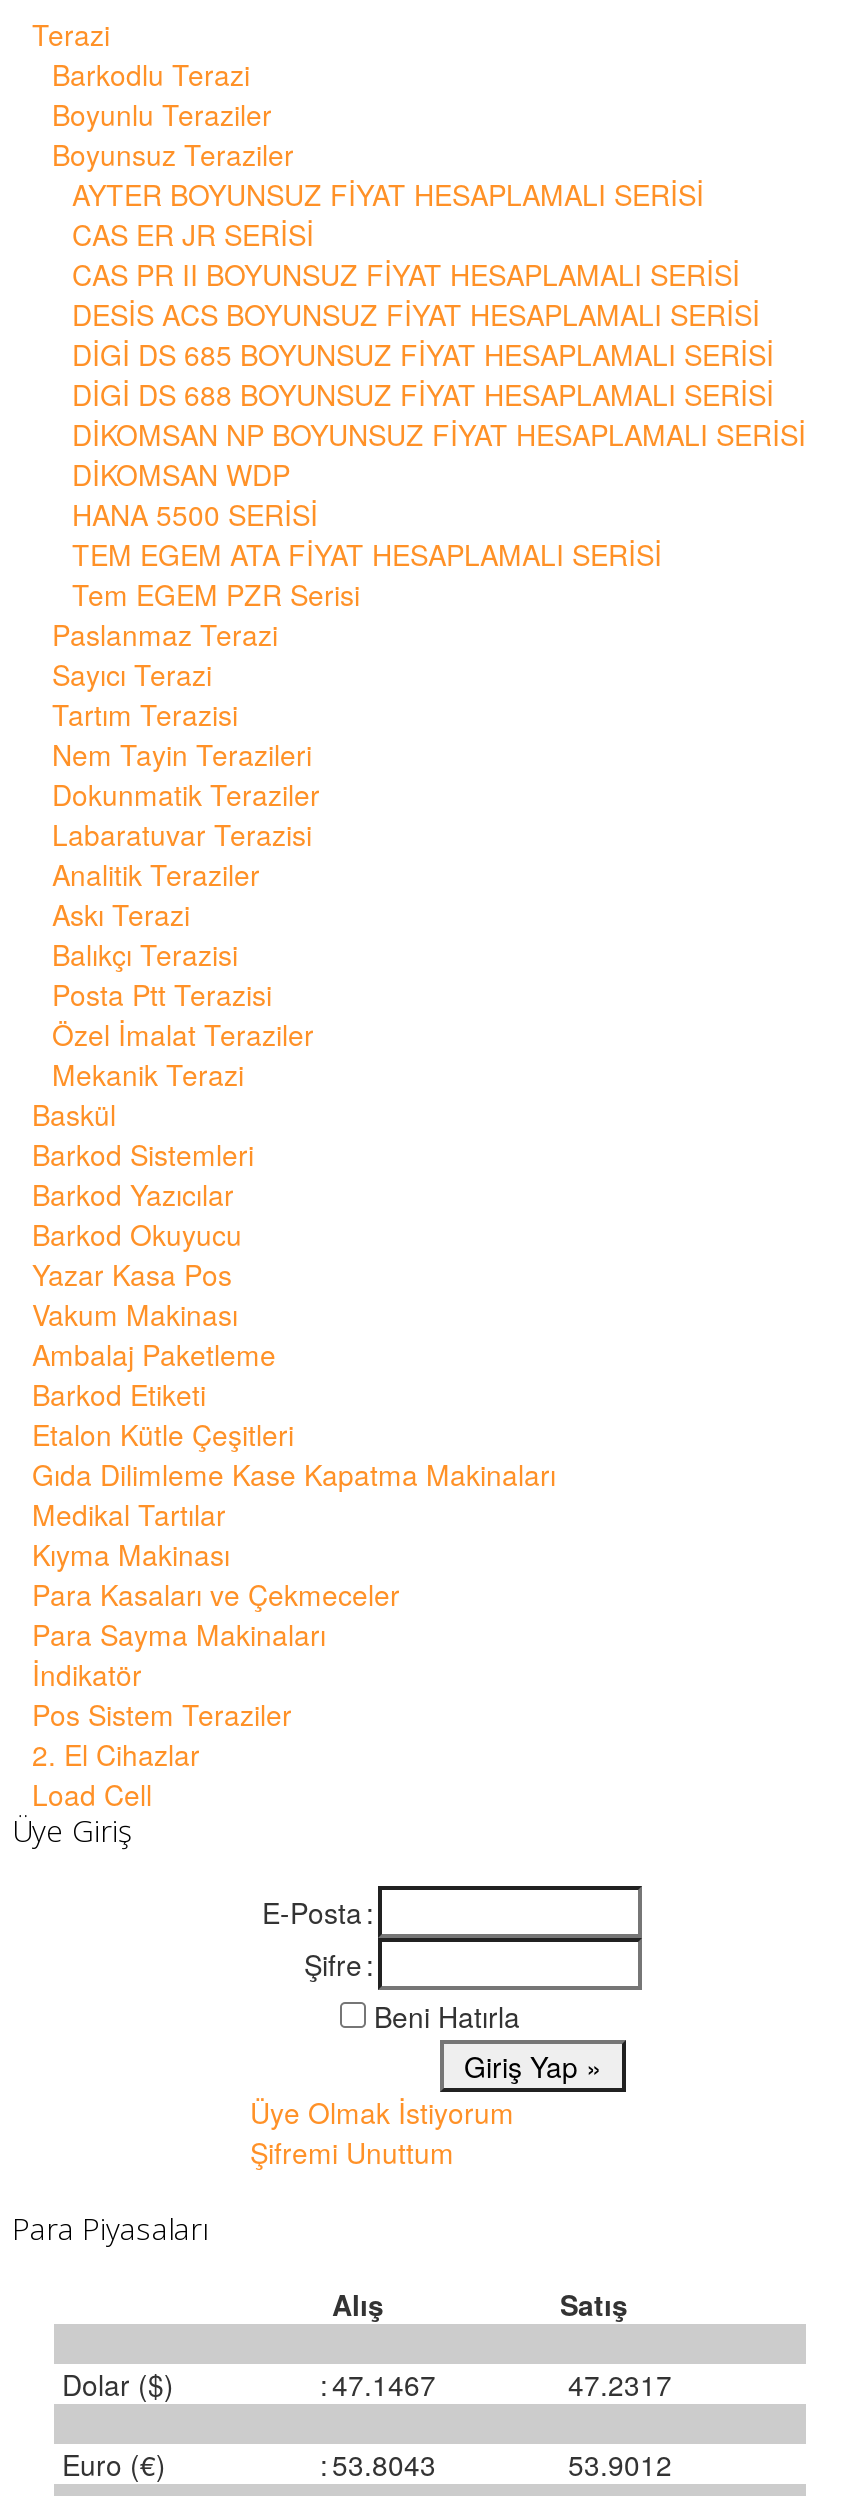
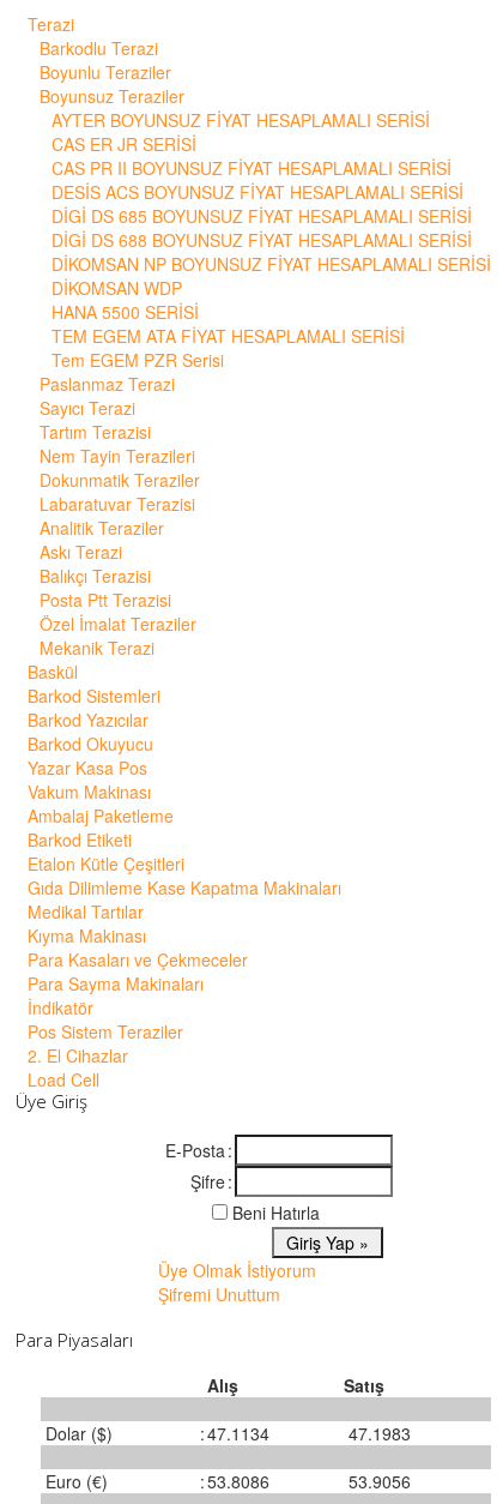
- : 47.1467
+ : 47.1134

- 47.2317
+ 47.1983

- : 53.8043
+ : 53.8086

- 53.9012
+ 53.9056
